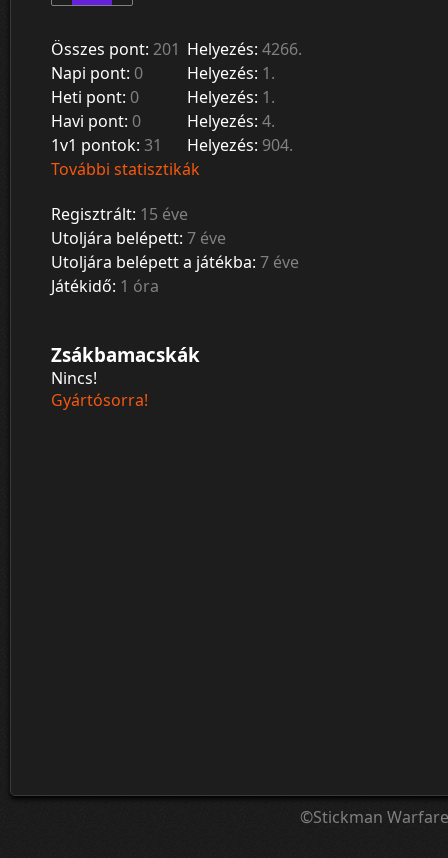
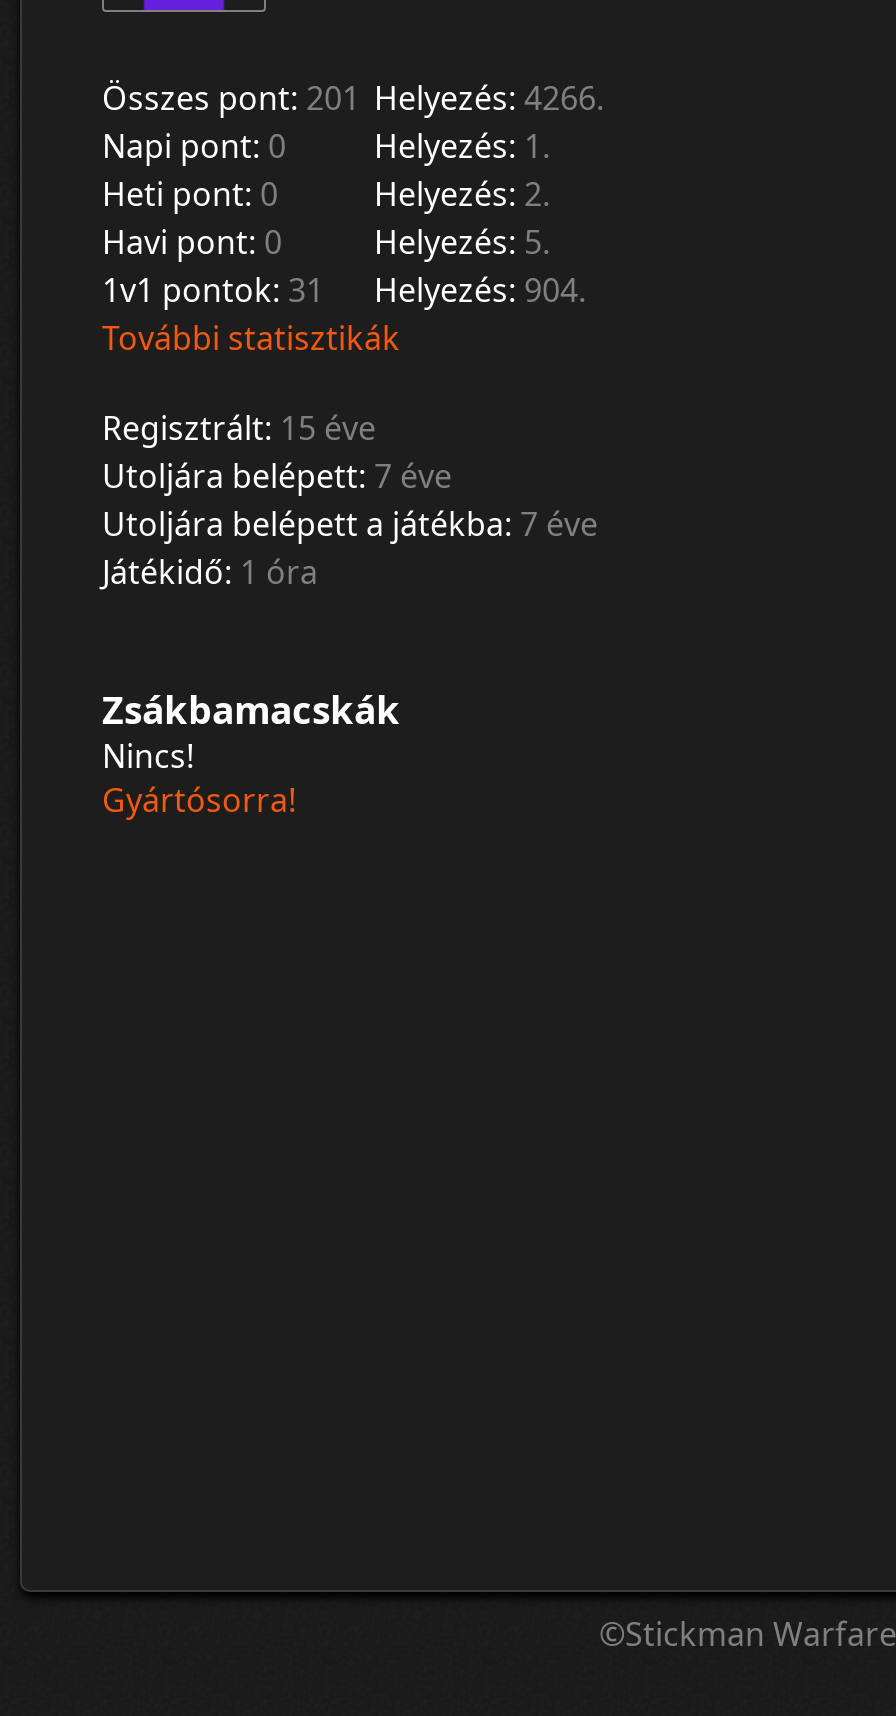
- Helyezés: 1.
+ Helyezés: 2.

- Helyezés: 4.
+ Helyezés: 5.
